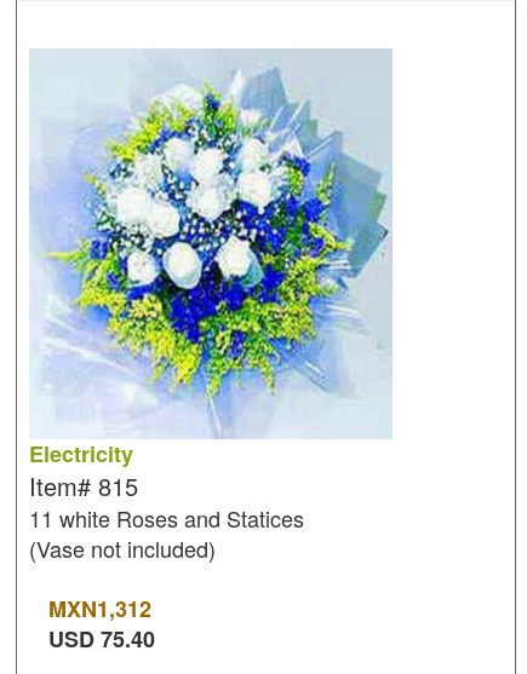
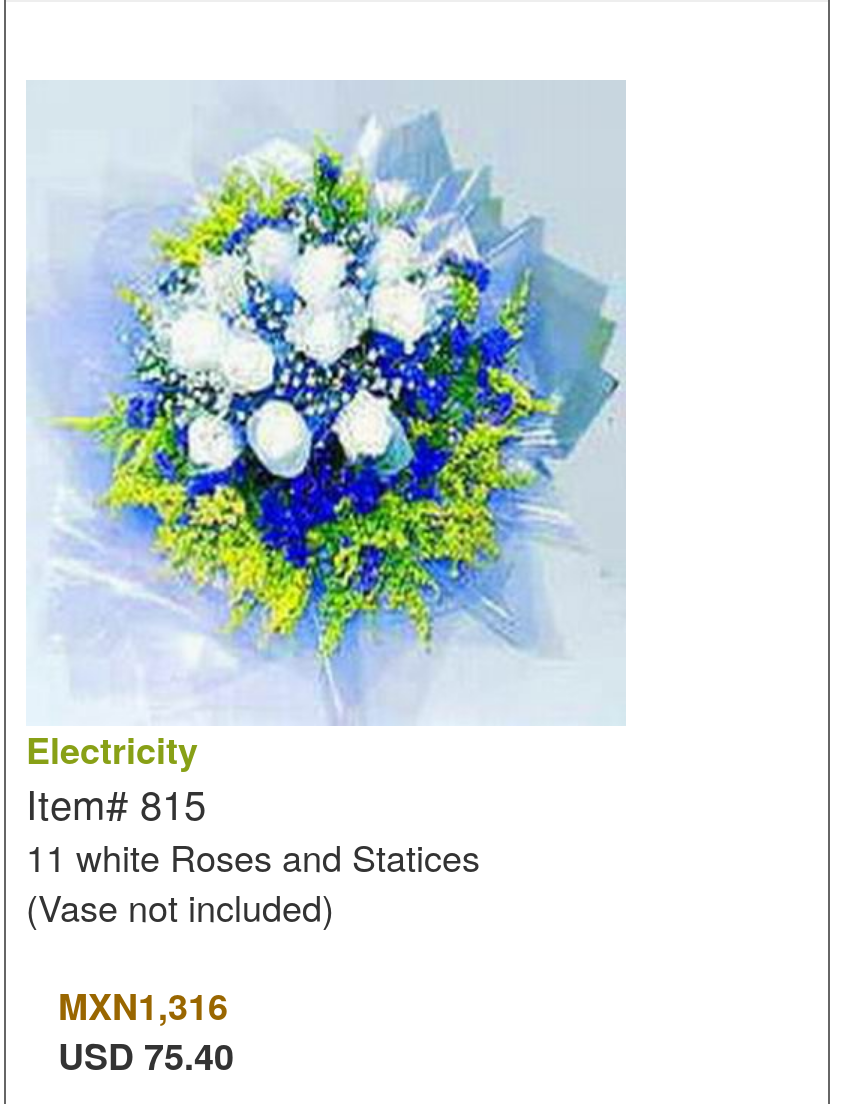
- MXN1,312
+ MXN1,316
